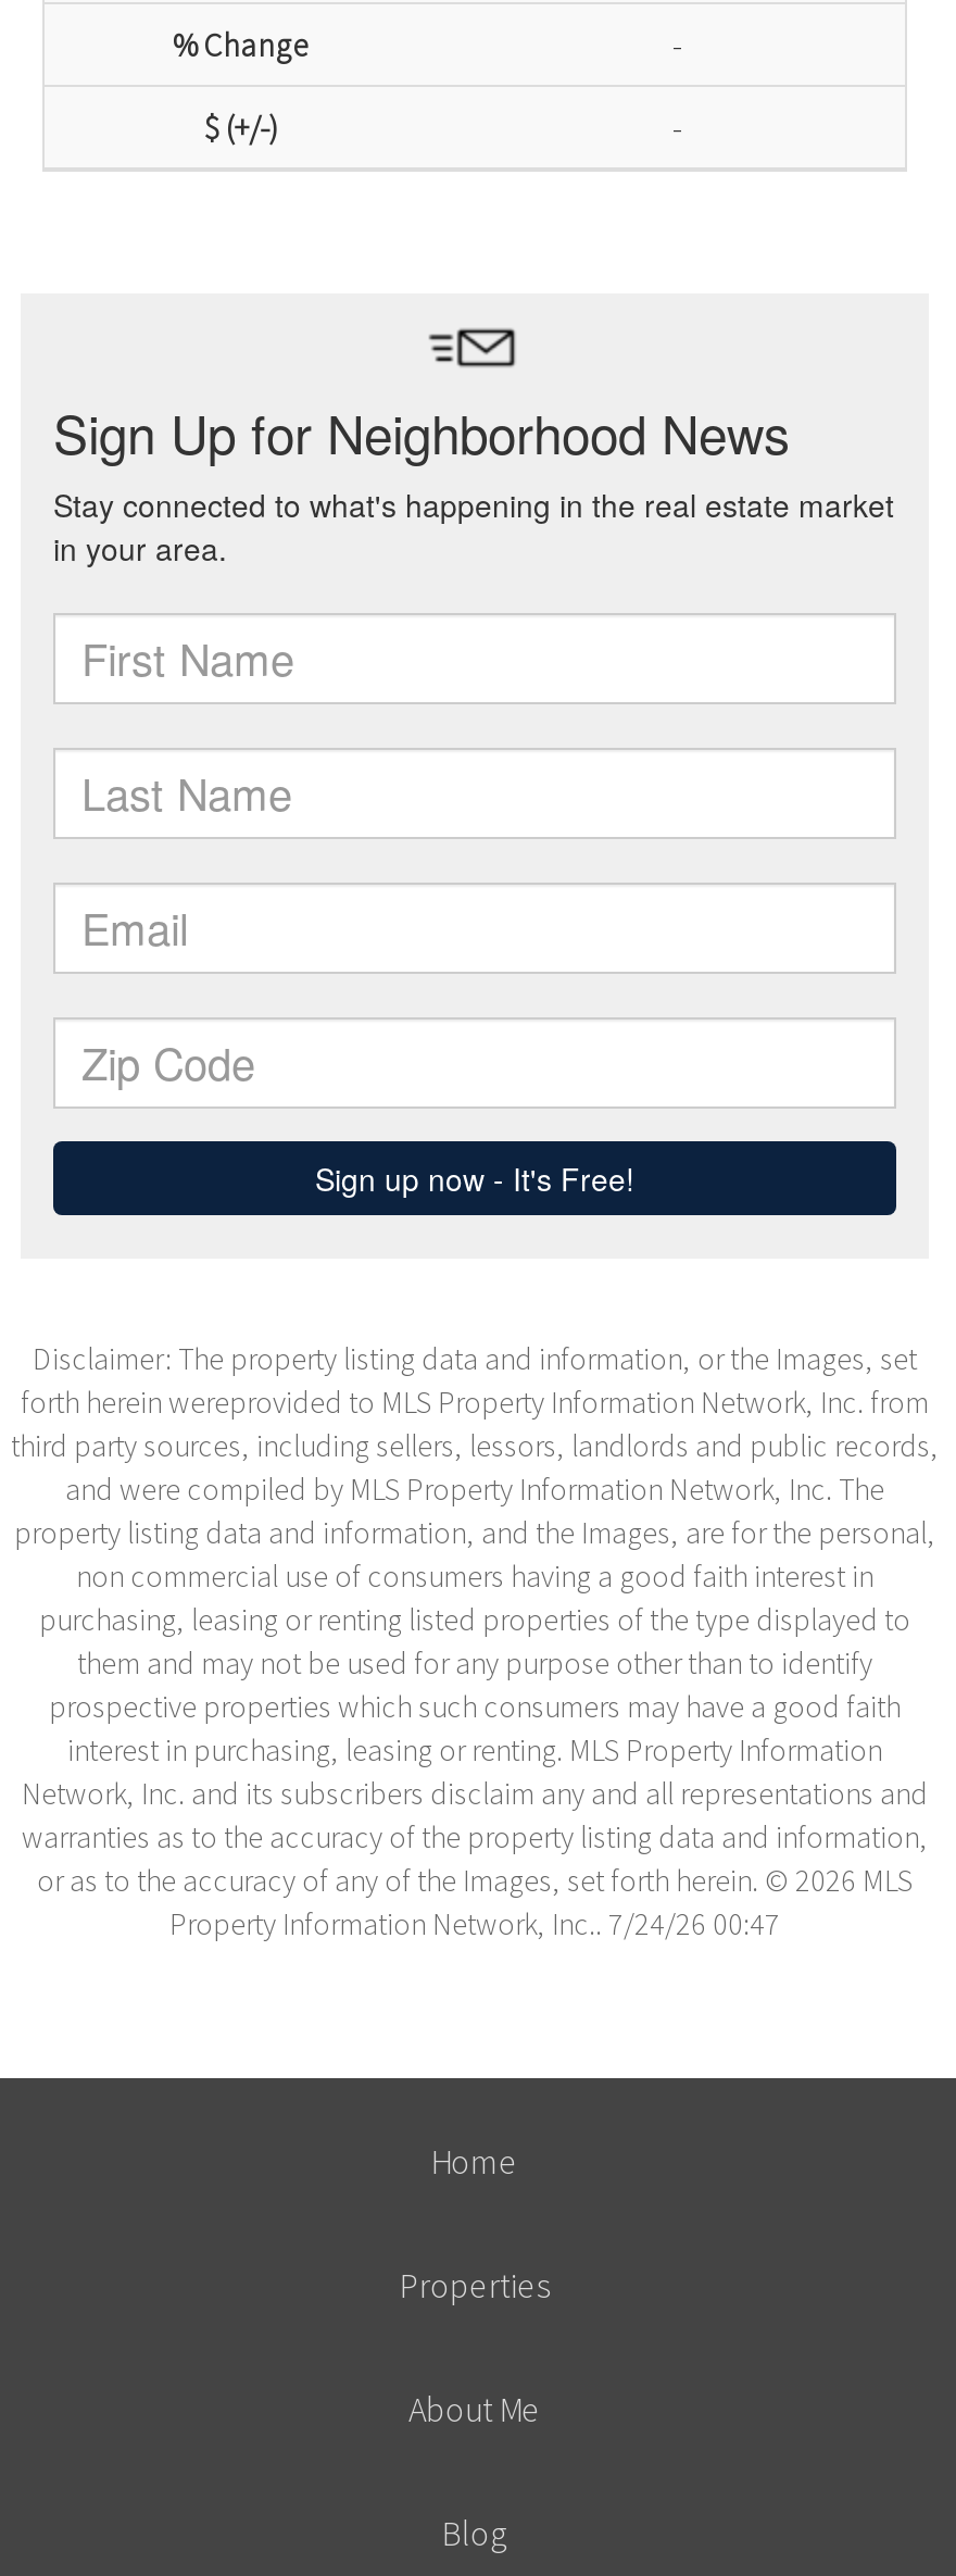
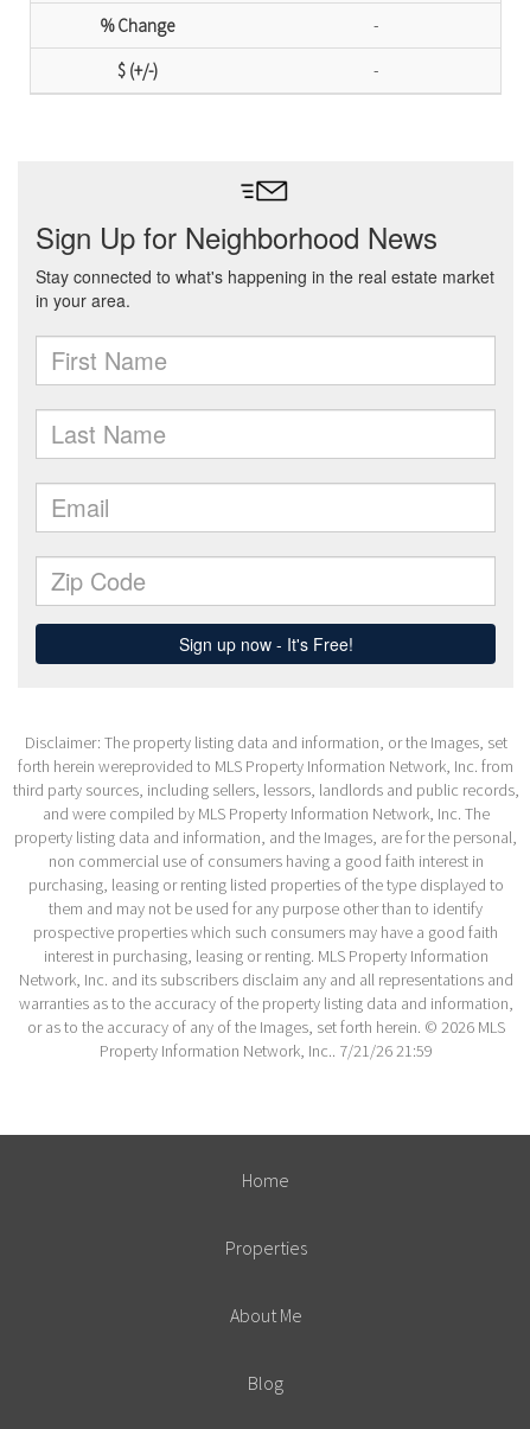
- Property Information Network, Inc.. 7/24/26 00:47
+ Property Information Network, Inc.. 7/21/26 21:59
